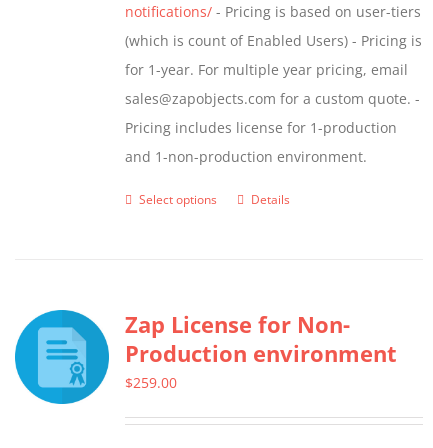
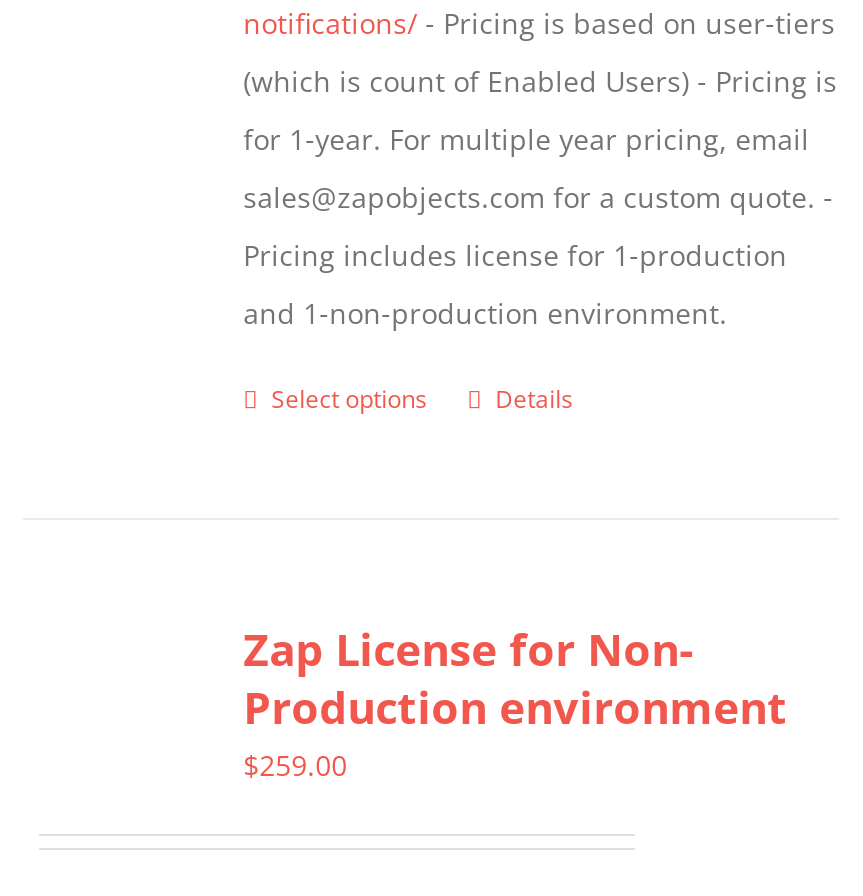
- [image]
